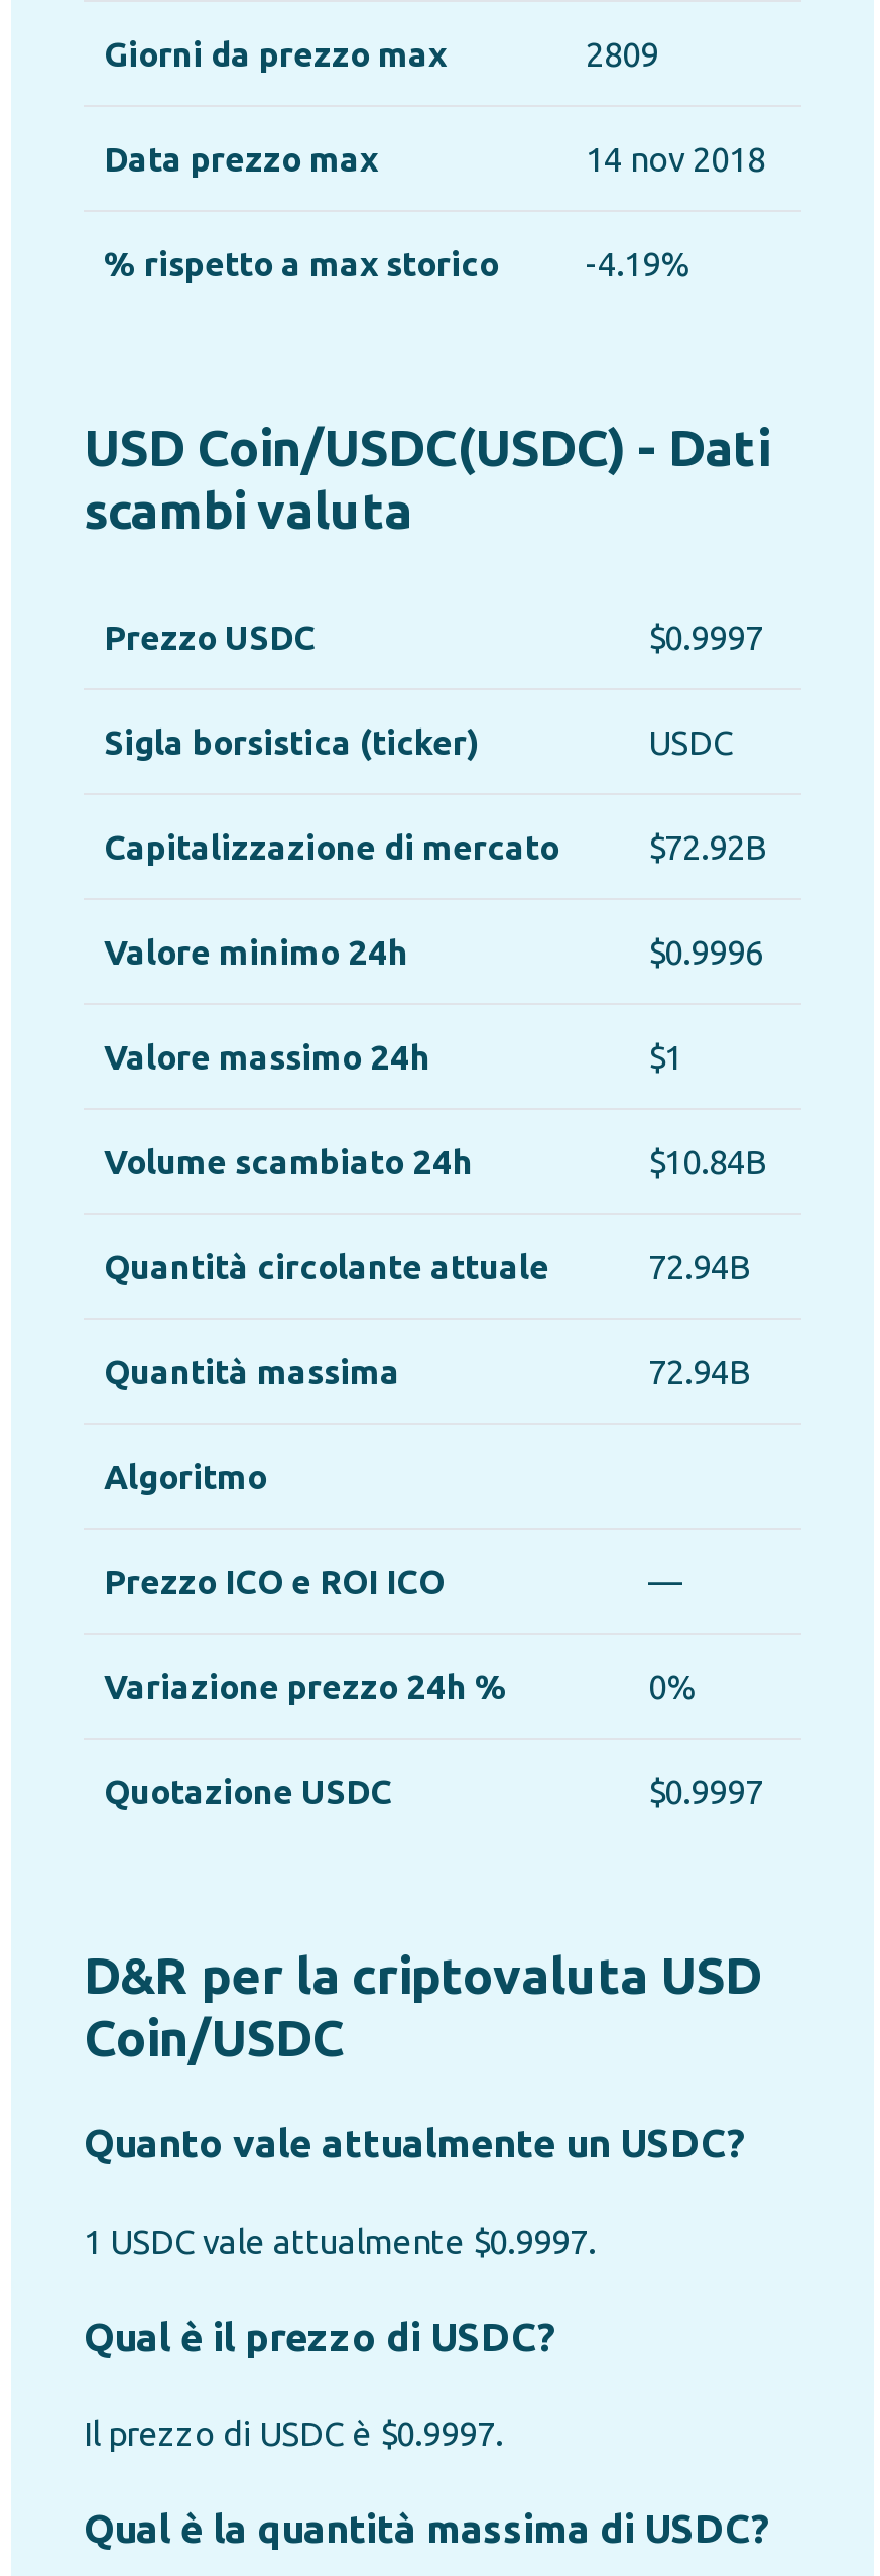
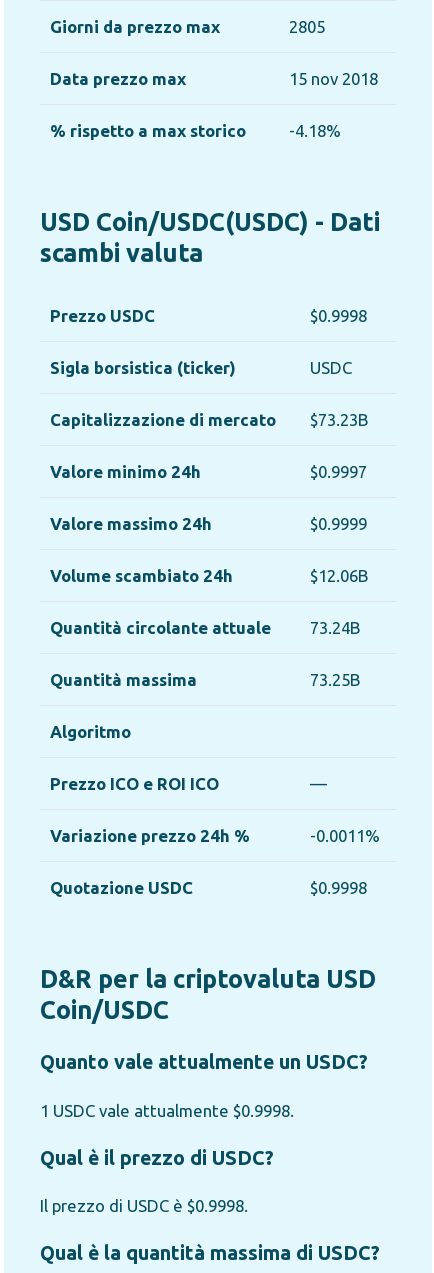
- 2809
+ 2805

- 14 nov 2018
+ 15 nov 2018

- -4.19%
+ -4.18%

- $0.9997
+ $0.9998

- $72.92B
+ $73.23B

- $0.9996
+ $0.9997

- $1
+ $0.9999

- $10.84B
+ $12.06B

- 72.94B
+ 73.24B

- 72.94B
+ 73.25B

- 0%
+ -0.0011%

- $0.9997
+ $0.9998

- 1 USDC vale attualmente $0.9997.
+ 1 USDC vale attualmente $0.9998.

- Il prezzo di USDC è $0.9997.
+ Il prezzo di USDC è $0.9998.
